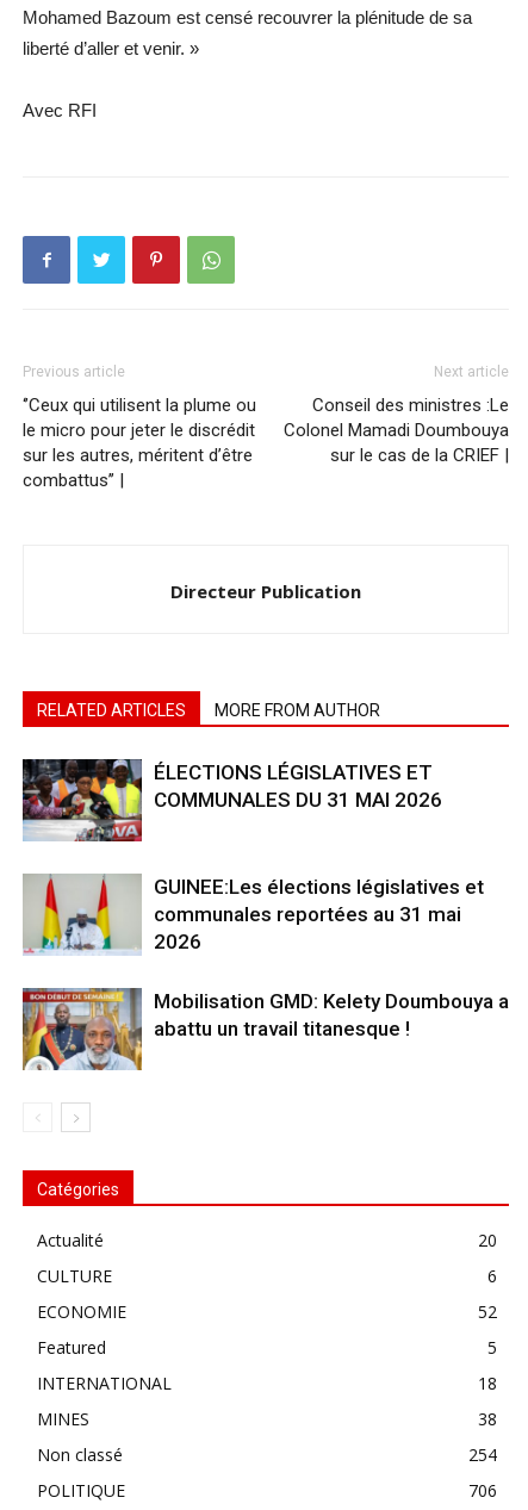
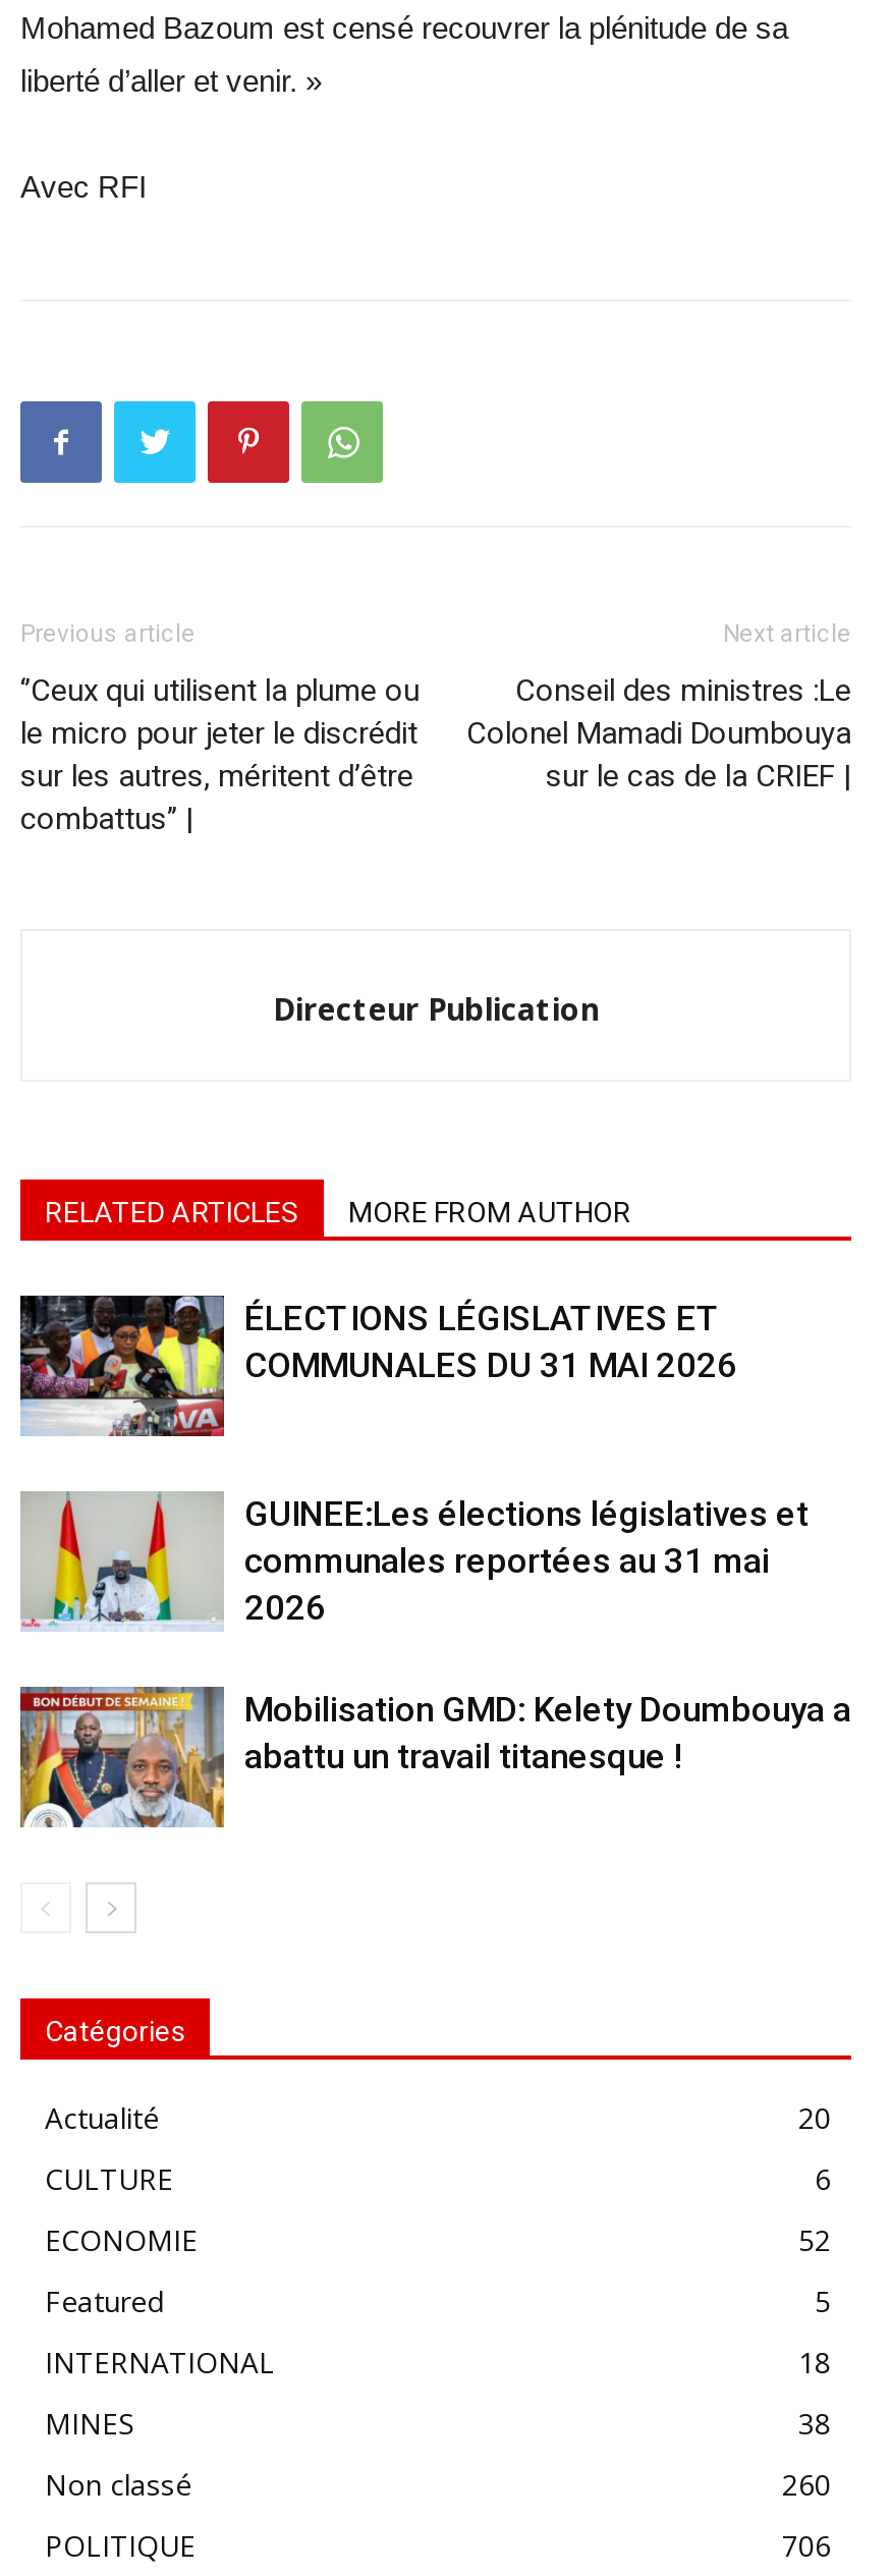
- 254
+ 260
